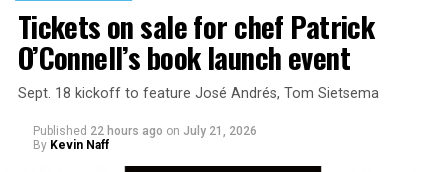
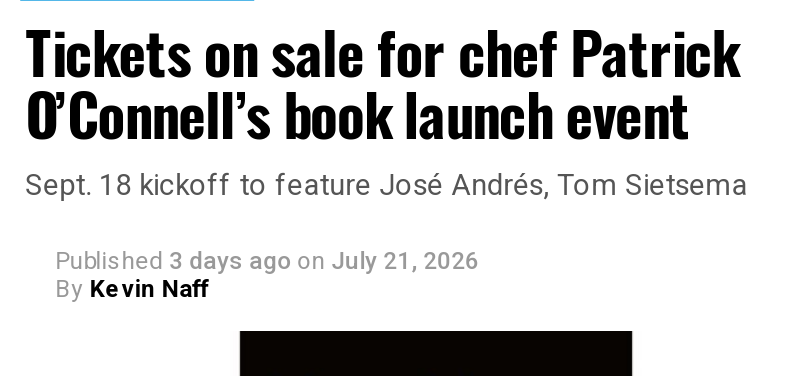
- Published 22 hours ago on July 21, 2026
+ Published 3 days ago on July 21, 2026
